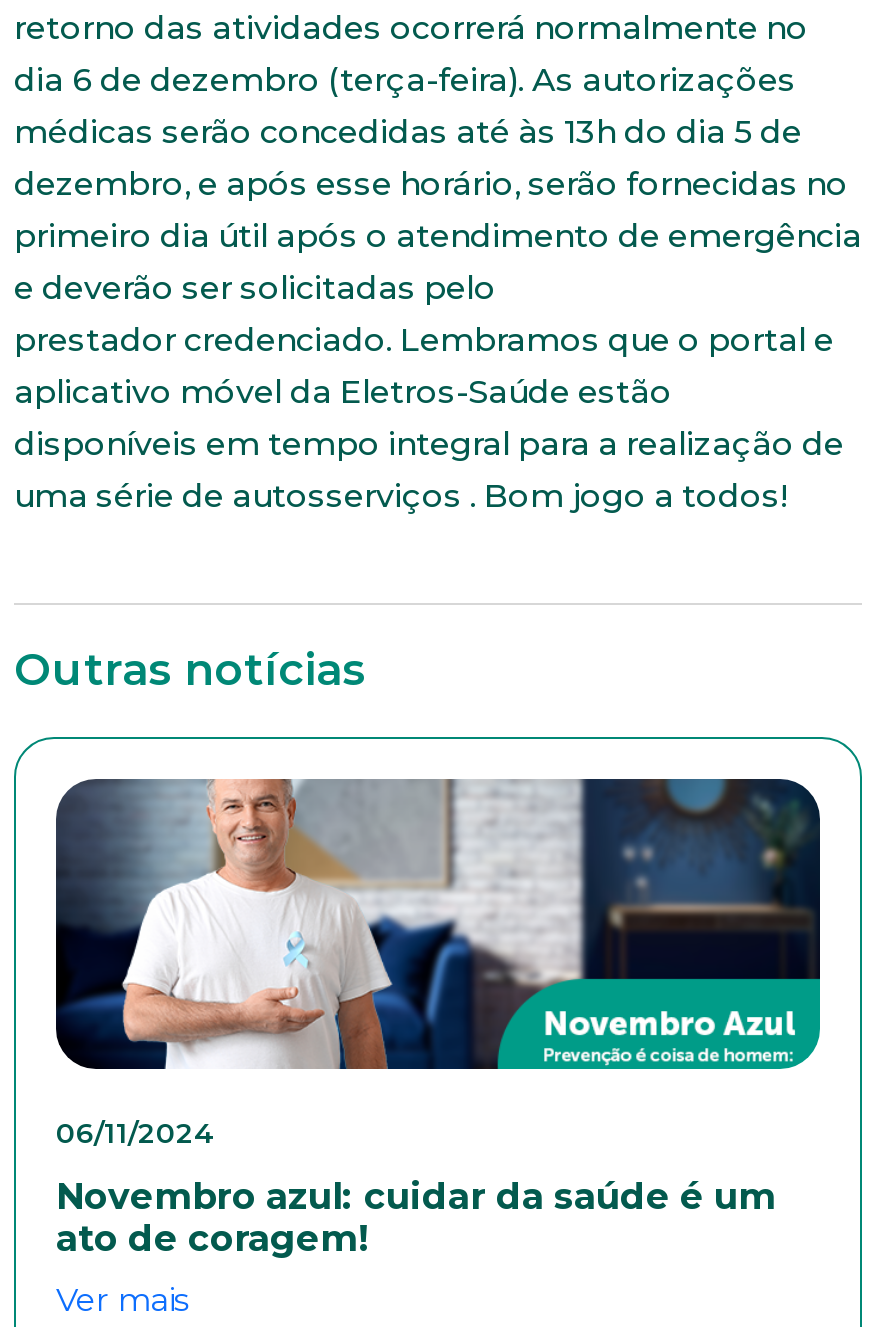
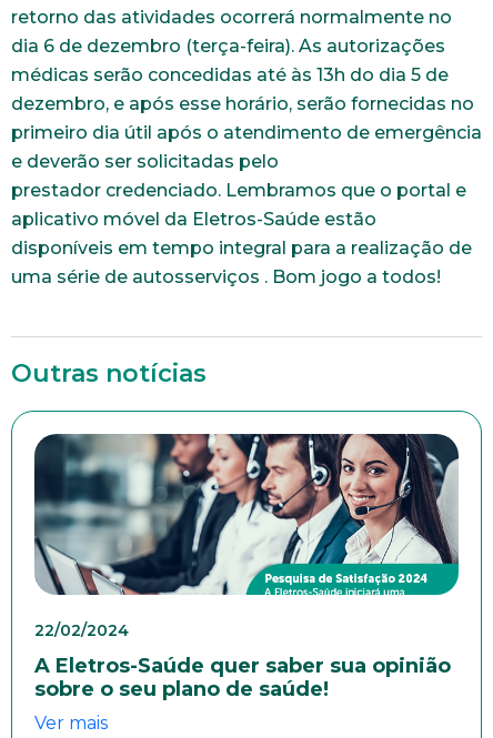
- [image]
- 06/11/2024
+ [image]
+ 22/02/2024

- Novembro azul: cuidar da saúde é um
- ato de coragem!
+ A Eletros-Saúde quer saber sua opinião
+ sobre o seu plano de saúde!
